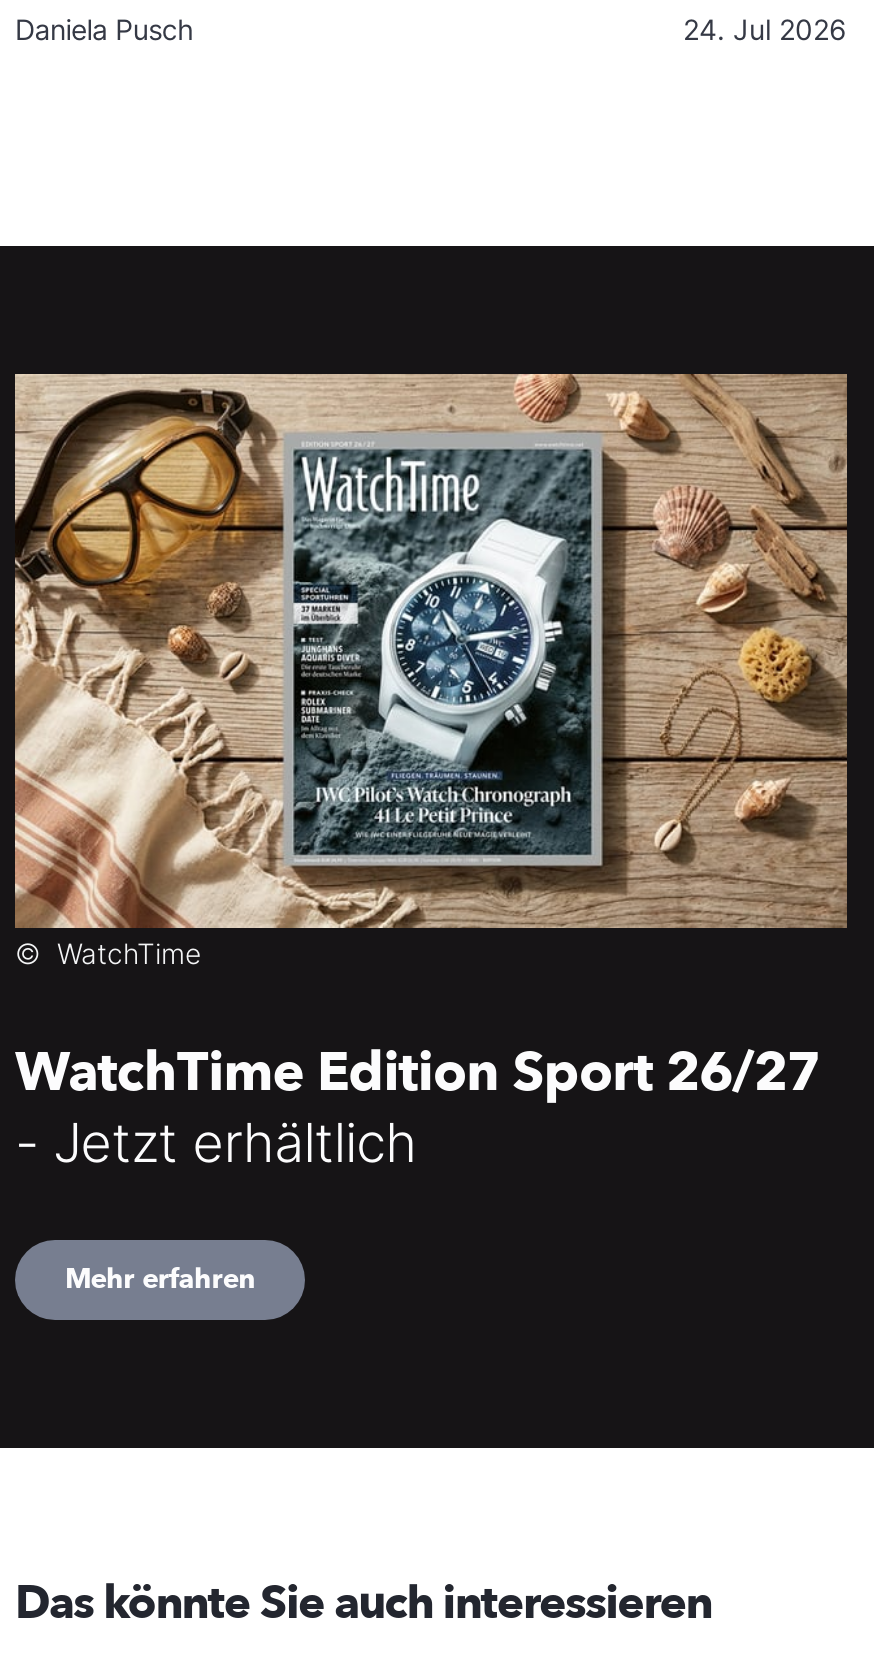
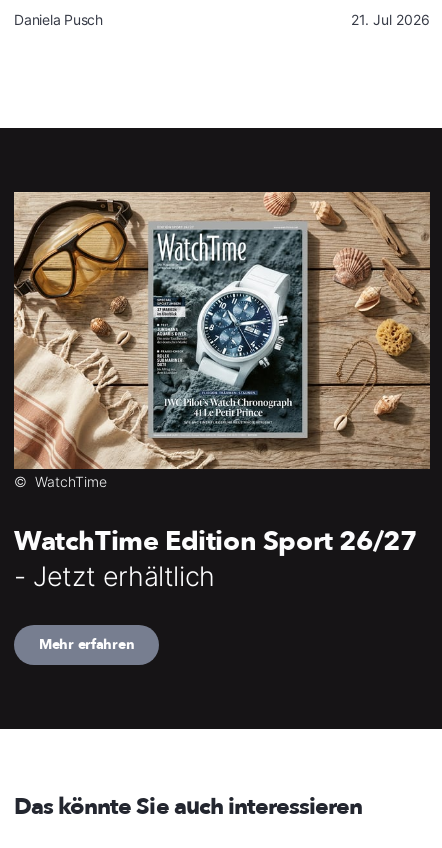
- 24. Jul 2026
+ 21. Jul 2026
